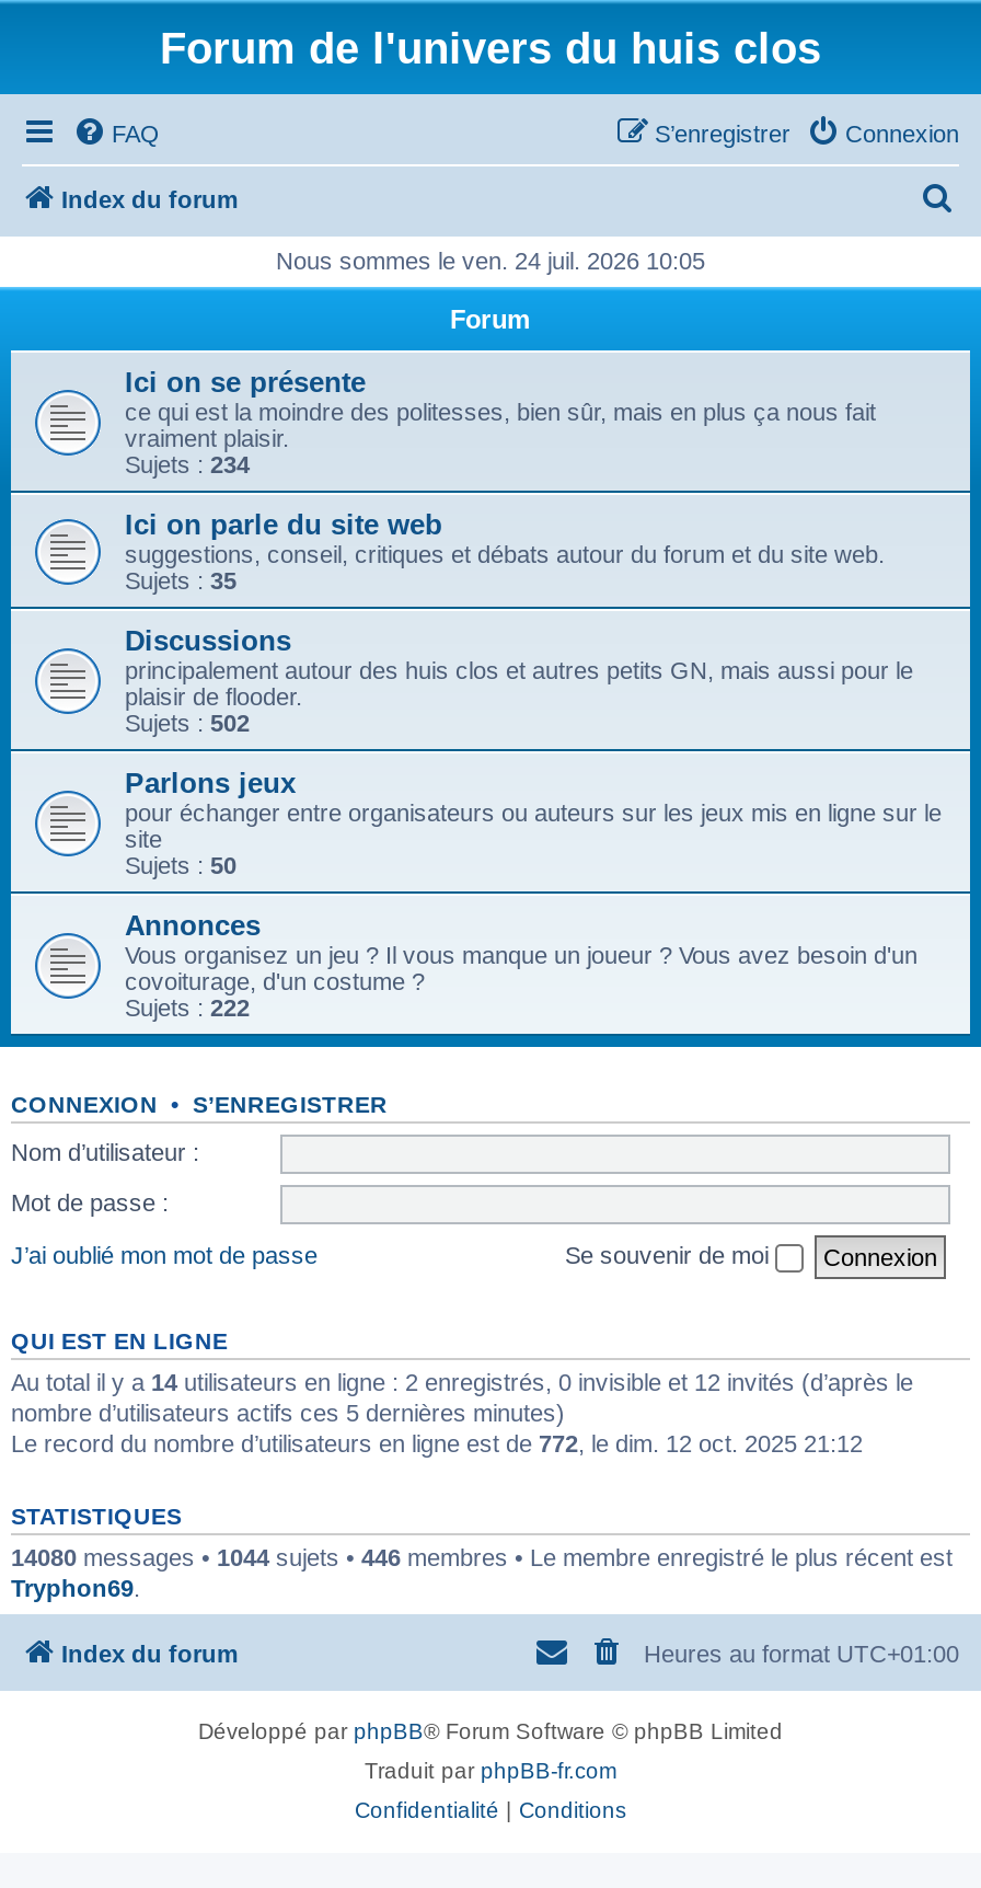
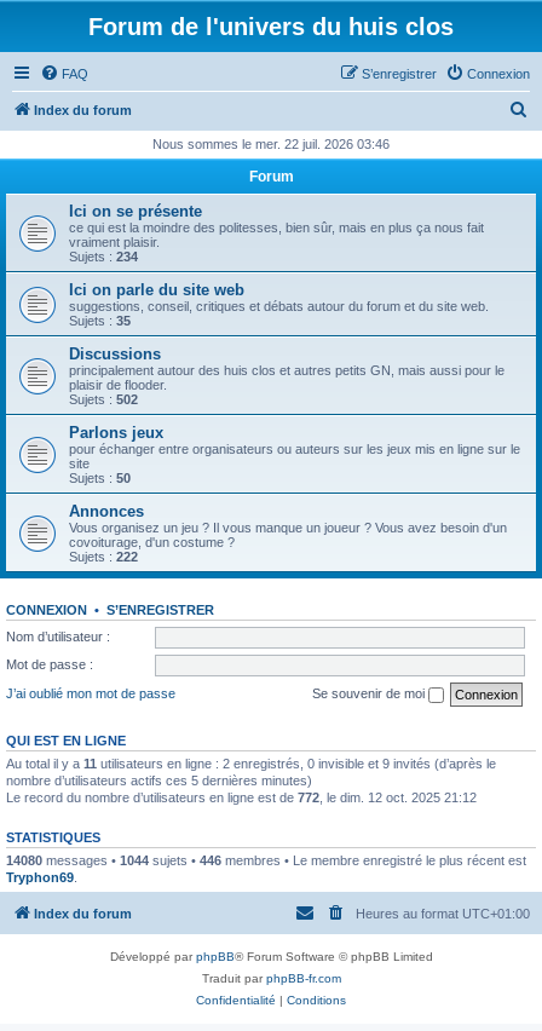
- Nous sommes le ven. 24 juil. 2026 10:05
+ Nous sommes le mer. 22 juil. 2026 03:46

- Au total il y a 14 utilisateurs en ligne : 2 enregistrés, 0 invisible et 12 invités (d’après le
+ Au total il y a 11 utilisateurs en ligne : 2 enregistrés, 0 invisible et 9 invités (d’après le
